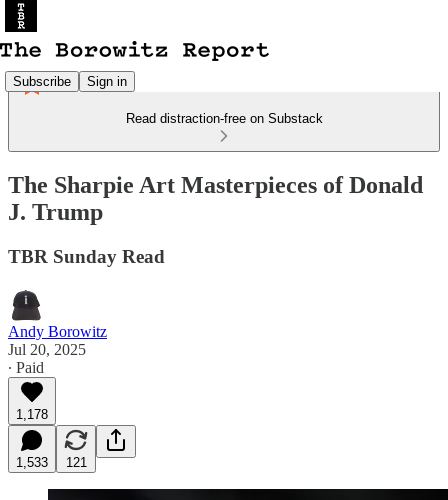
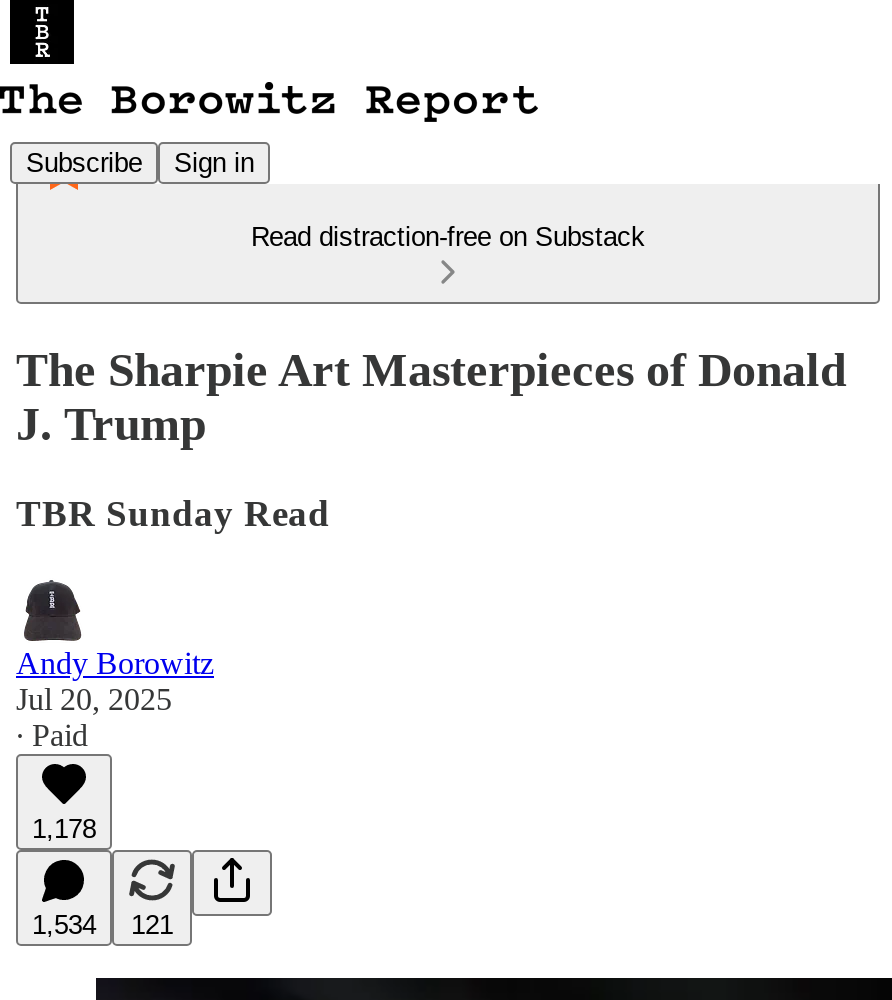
- 1,533 121
+ 1,534 121
